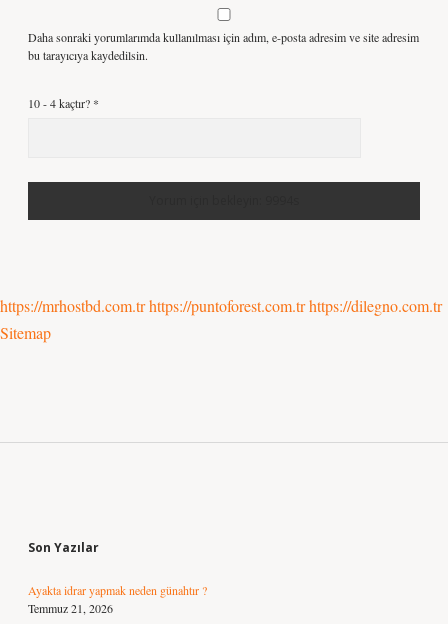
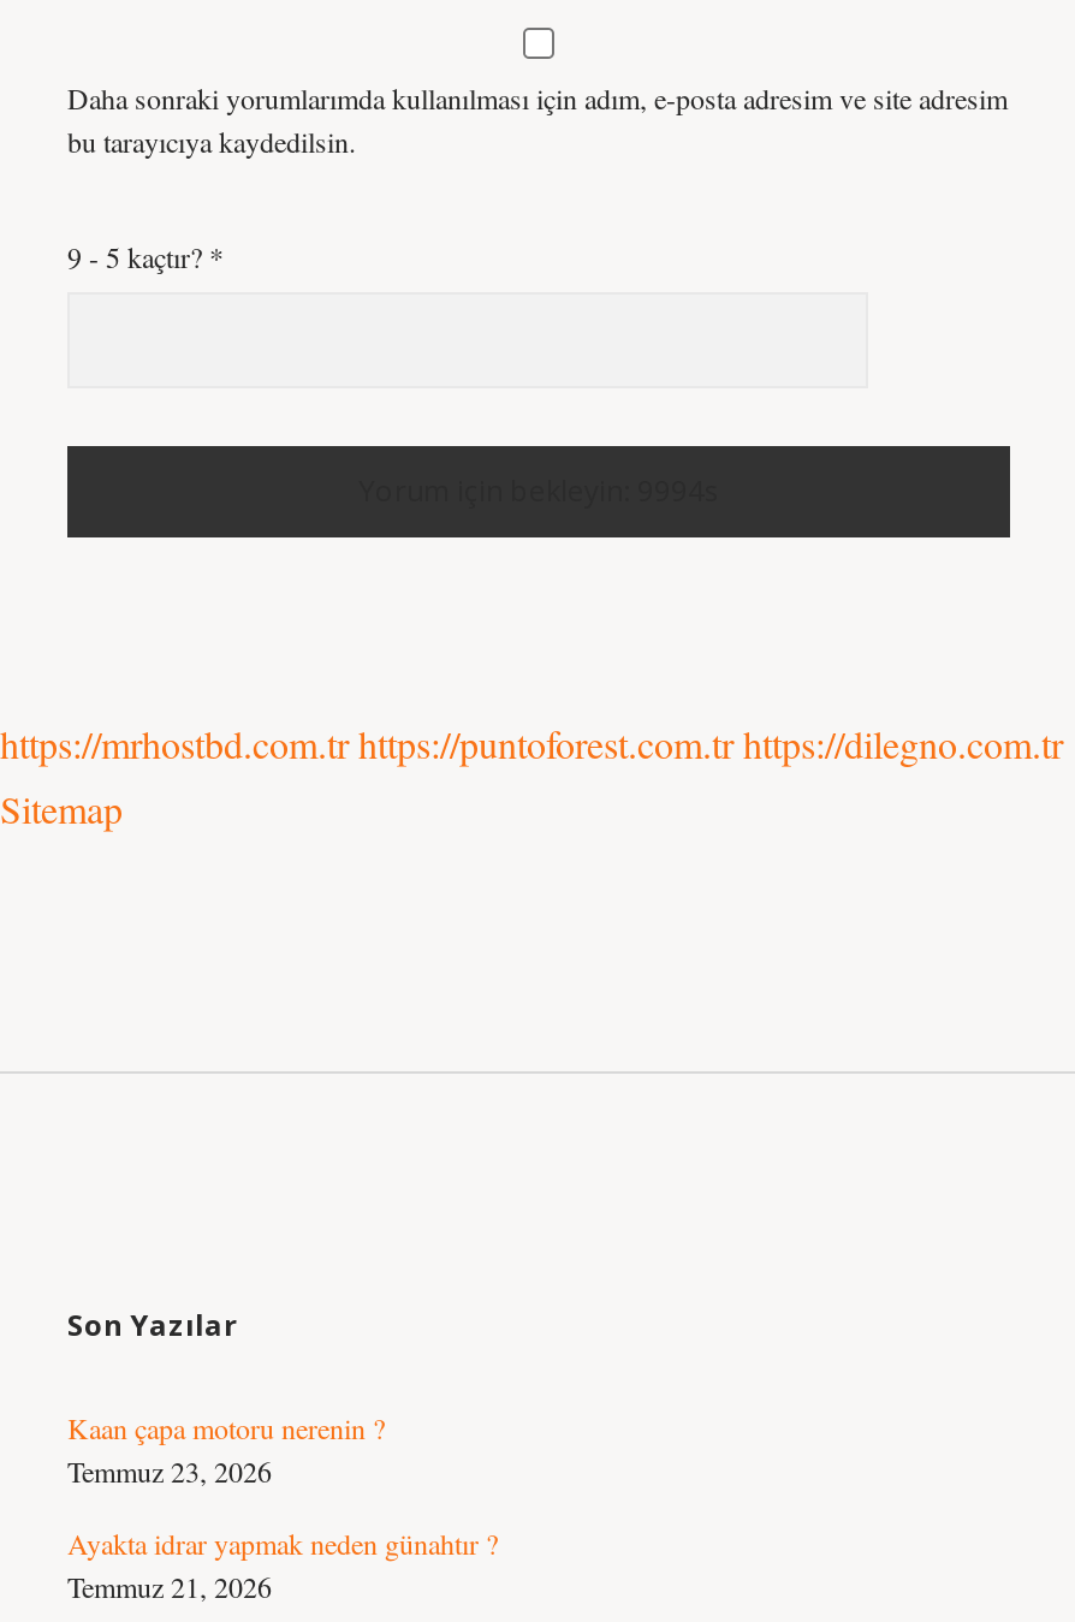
- 10 - 4 kaçtır? *
+ 9 - 5 kaçtır? *

+ Kaan çapa motoru nerenin ?
+ Temmuz 23, 2026
